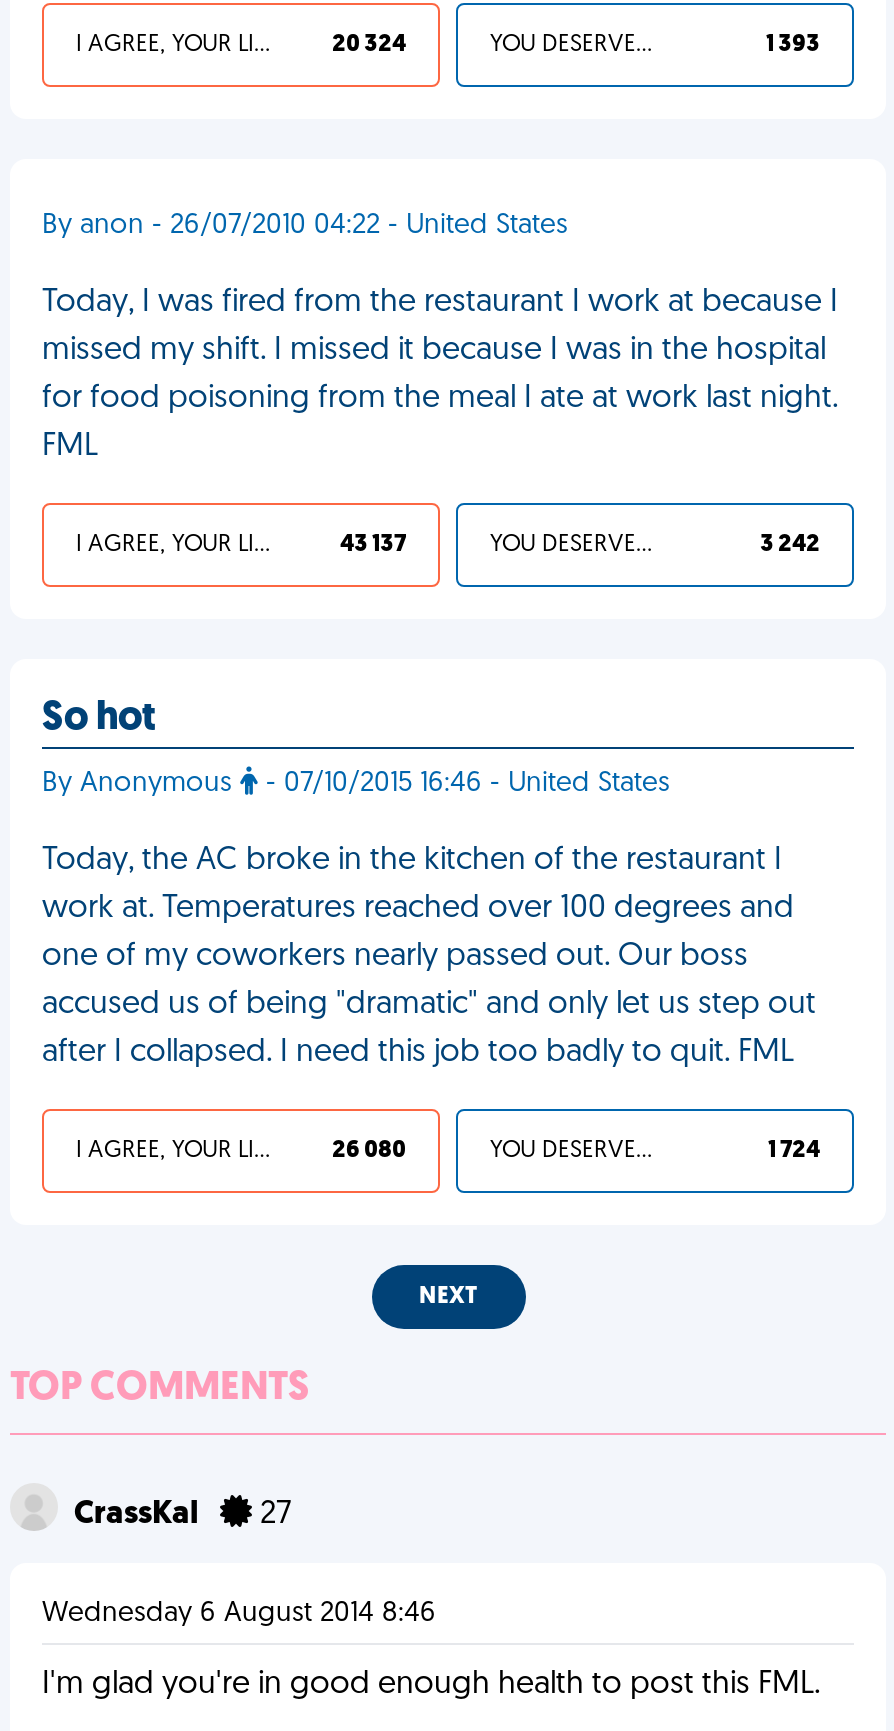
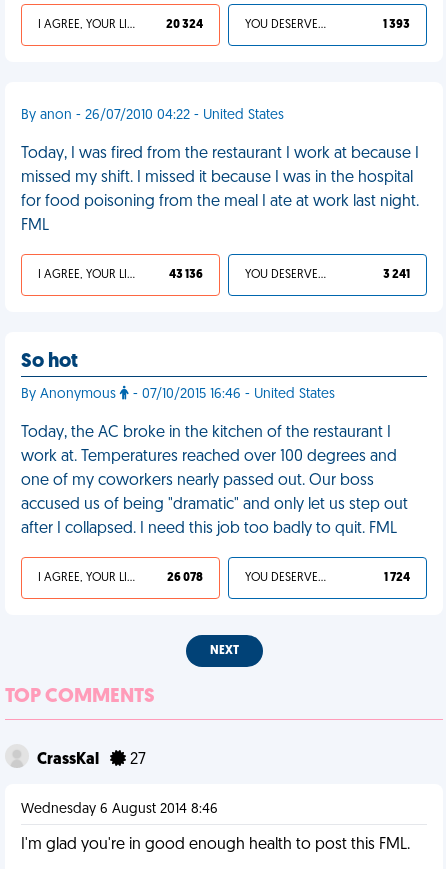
- 43 137
+ 43 136

- 3 242
+ 3 241

- 26 080
+ 26 078
